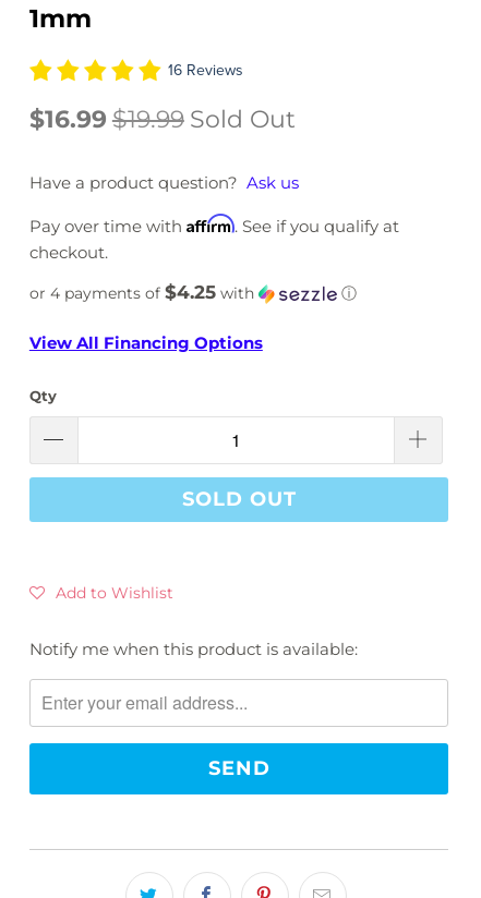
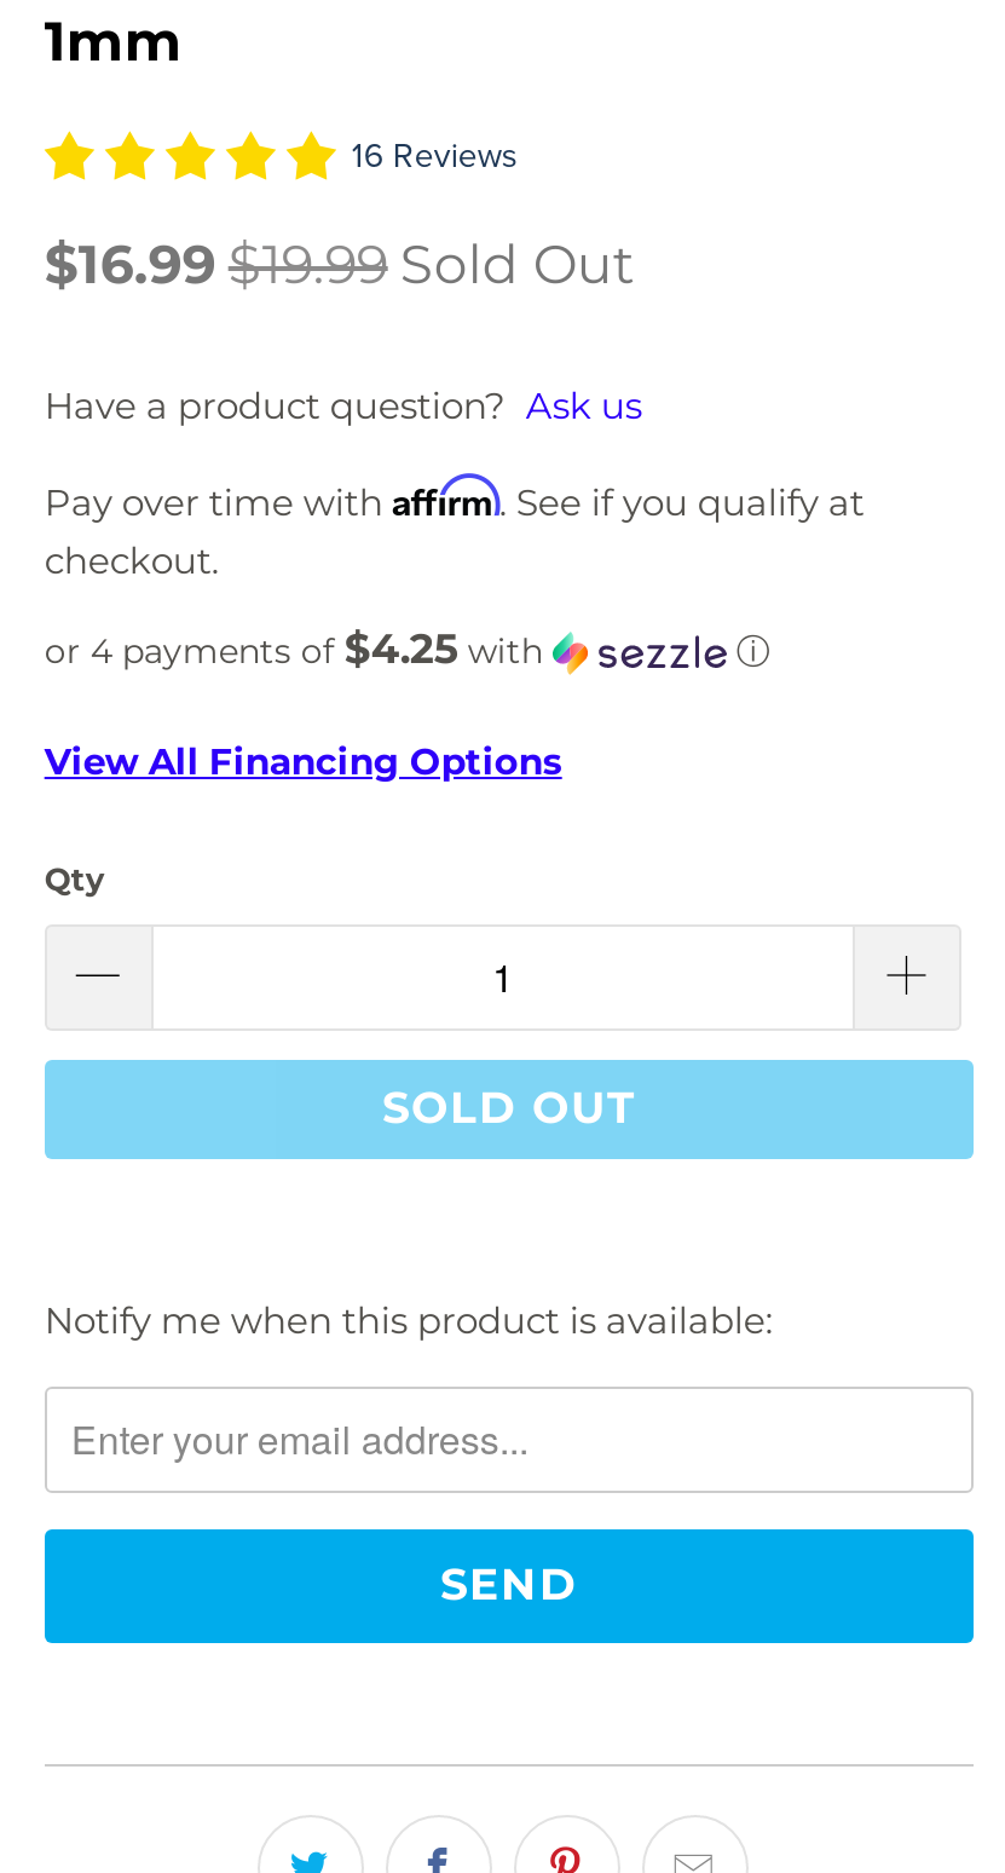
- Add to Wishlist
